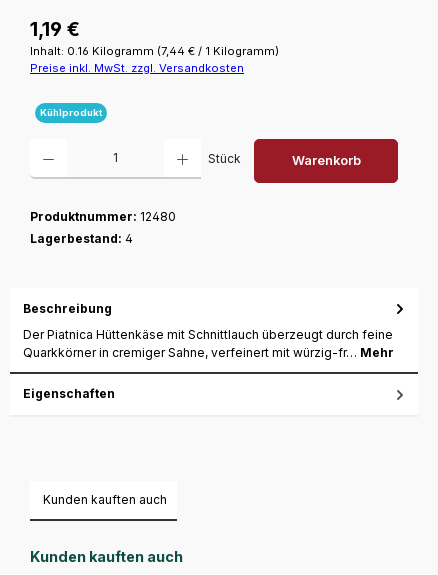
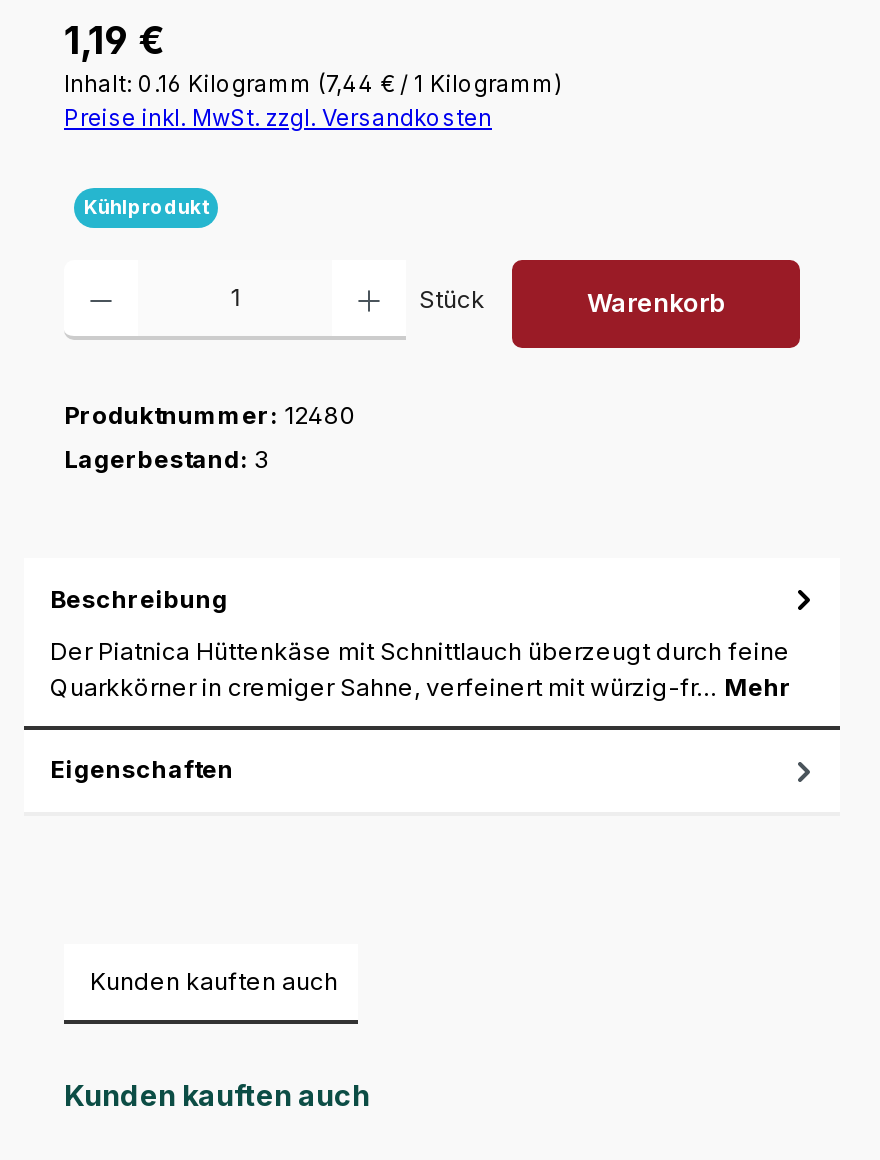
- Lagerbestand: 4
+ Lagerbestand: 3
